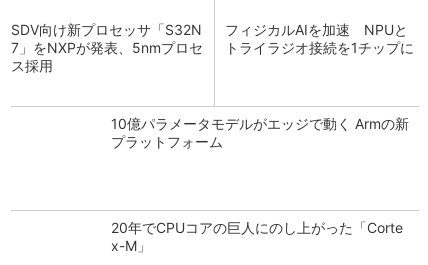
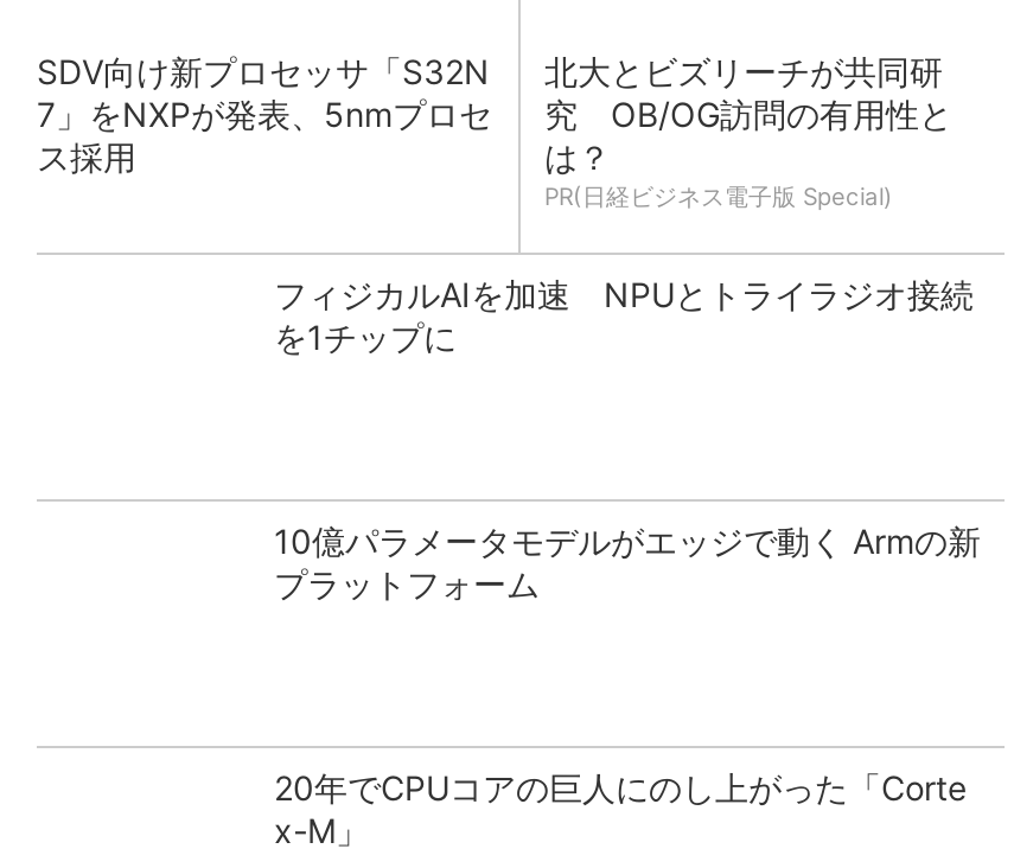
- フィジカルAIを加速 NPUと
- トライラジオ接続を1チップに
+ 北大とビズリーチが共同研
+ 究 OB/OG訪問の有用性と
+ は？
+ PR(日経ビジネス電子版 Special)
+ フィジカルAIを加速 NPUとトライラジオ接続
+ を1チップに
